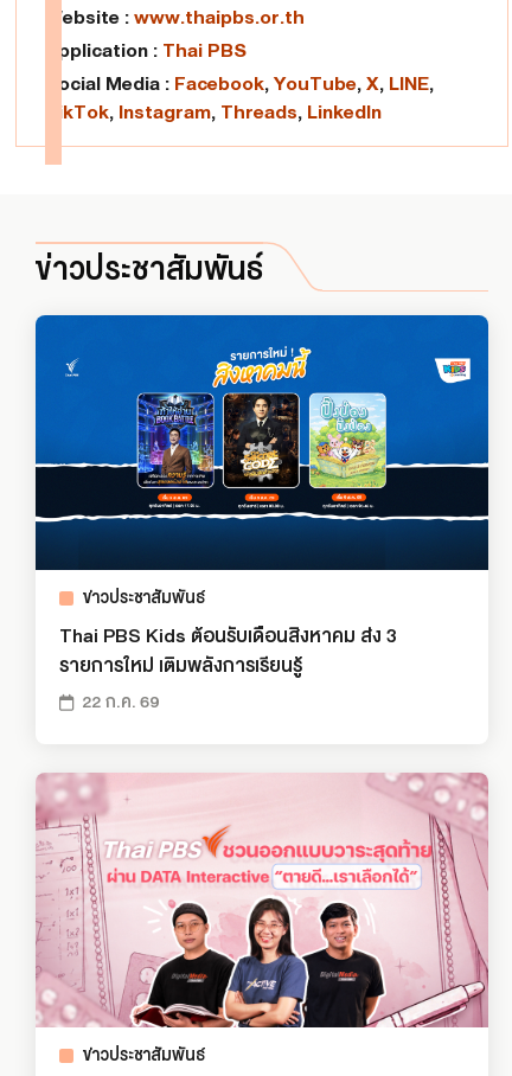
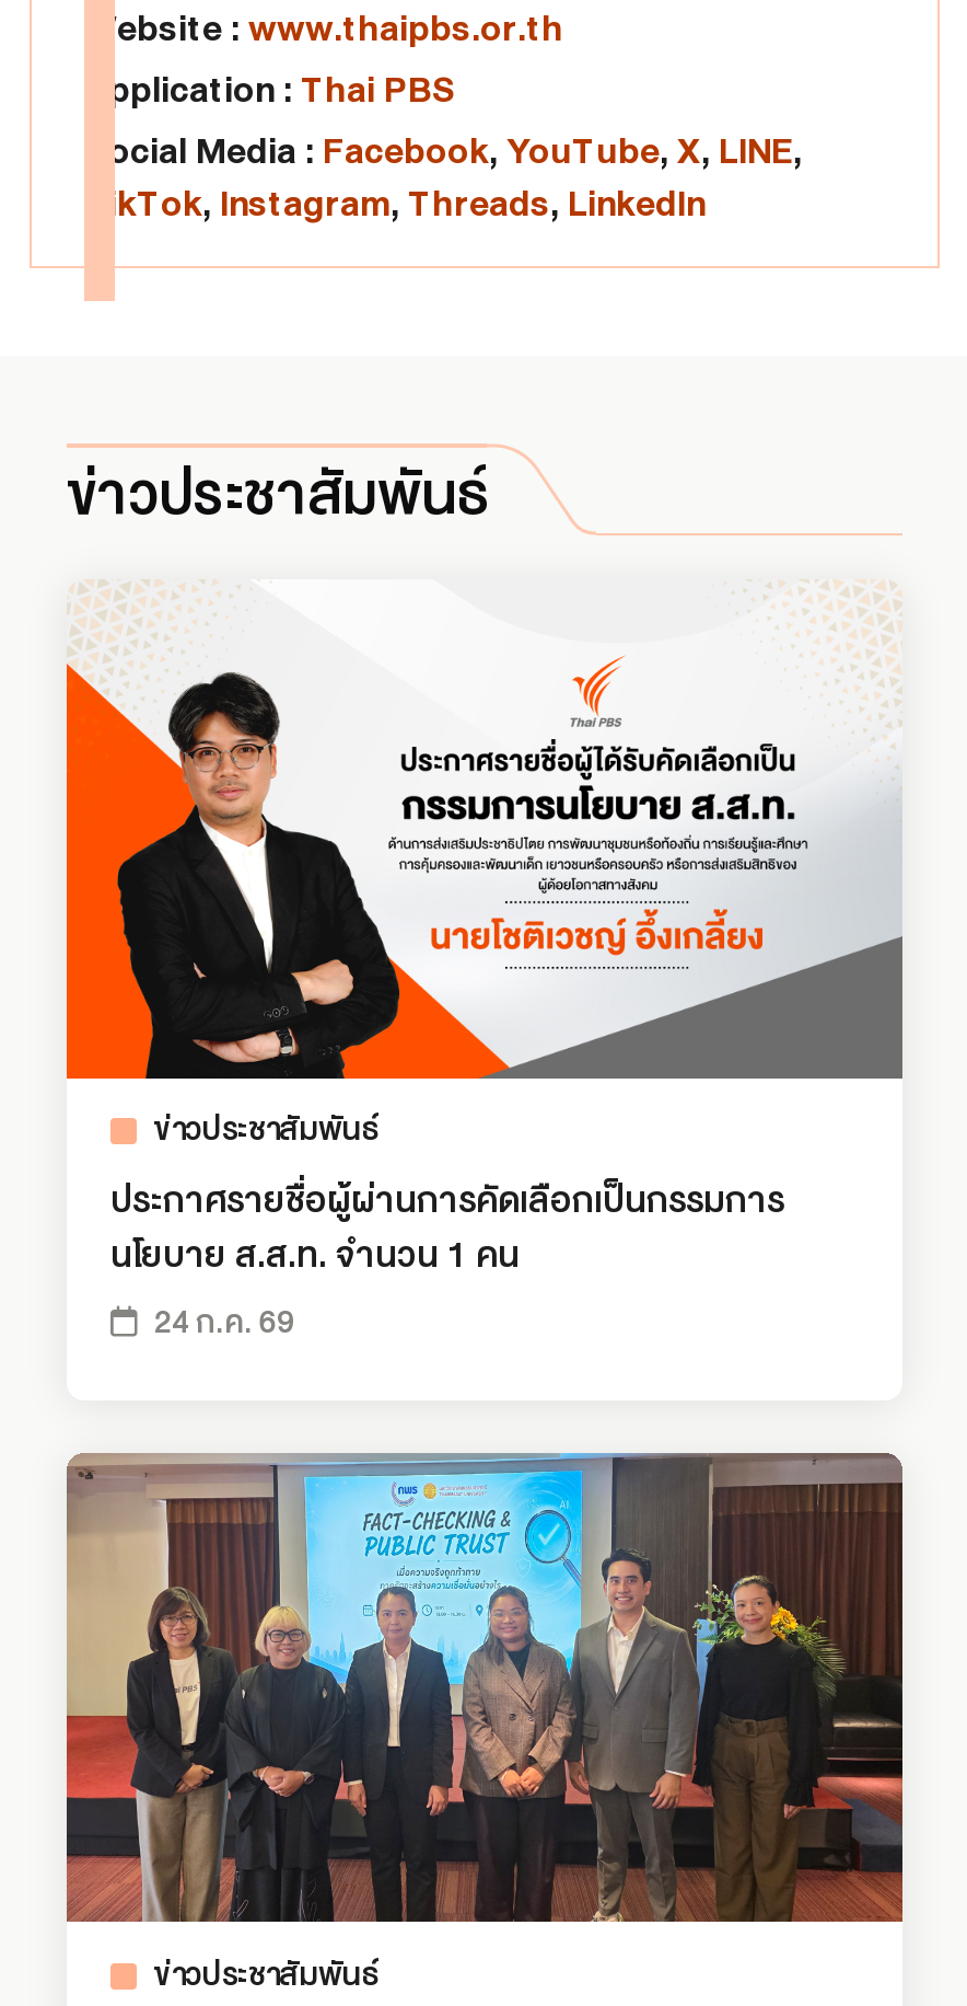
- [image]
+ [image]

- Thai PBS Kids ต้อนรับเดือนสิงหาคม ส่ง 3
+ ประกาศรายชื่อผู้ผ่านการคัดเลือกเป็นกรรมการ

- รายการใหม่ เติมพลังการเรียนรู้
+ นโยบาย ส.ส.ท. จำนวน 1 คน

- 22 ก.ค. 69
+ 24 ก.ค. 69

- [image]
+ [image]
